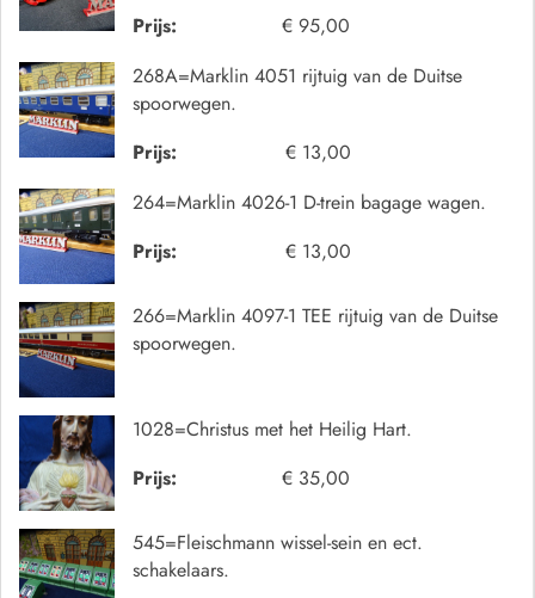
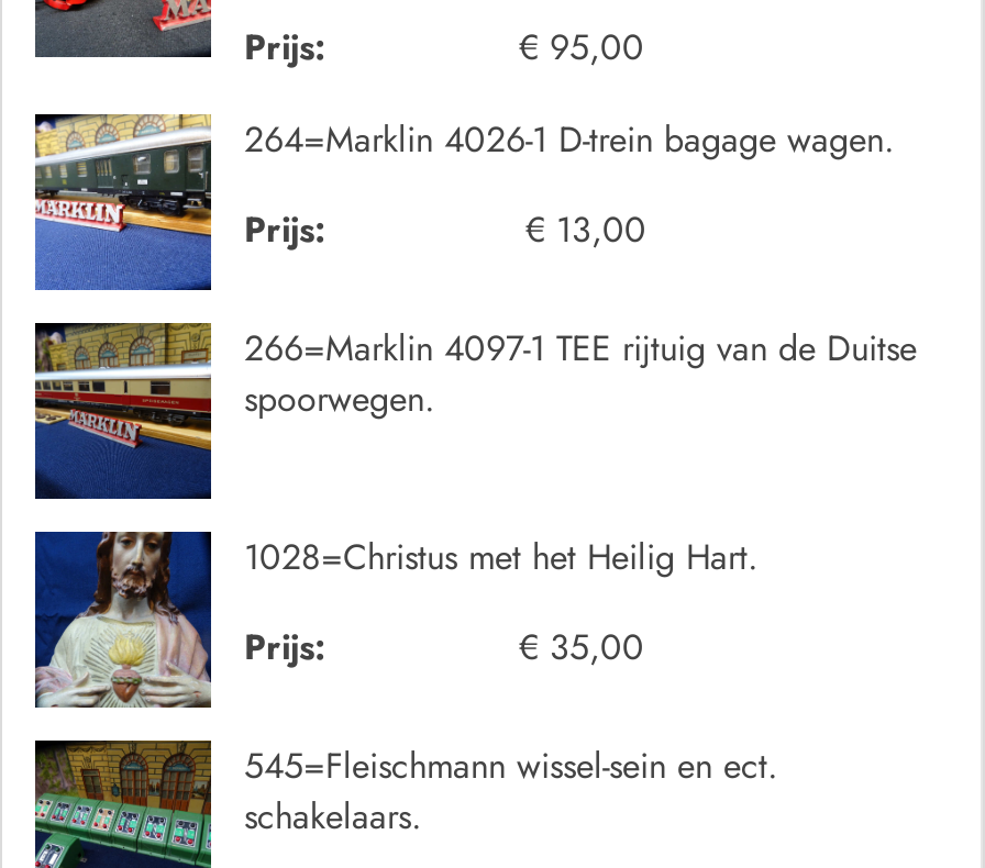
- [image]
- 268A=Marklin 4051 rijtuig van de Duitse
- spoorwegen.
- Prijs:
- € 13,00
